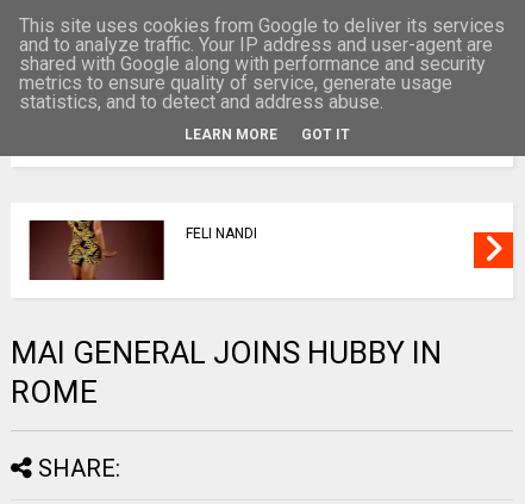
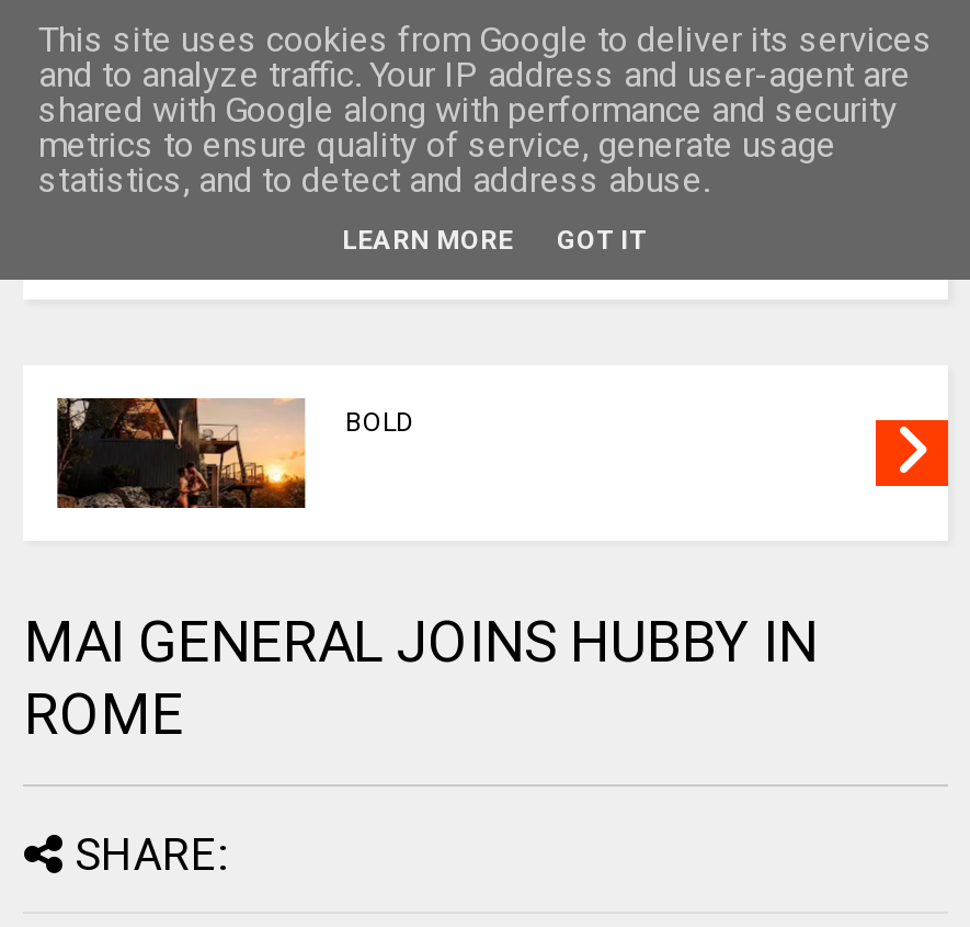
- [image]
- FELI NANDI
+ [image]
+ BOLD
